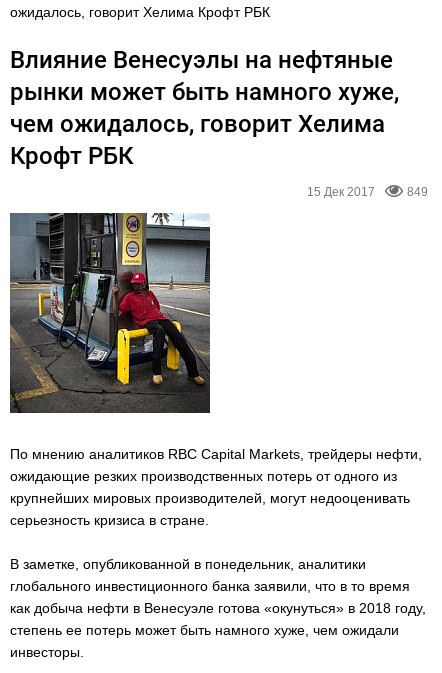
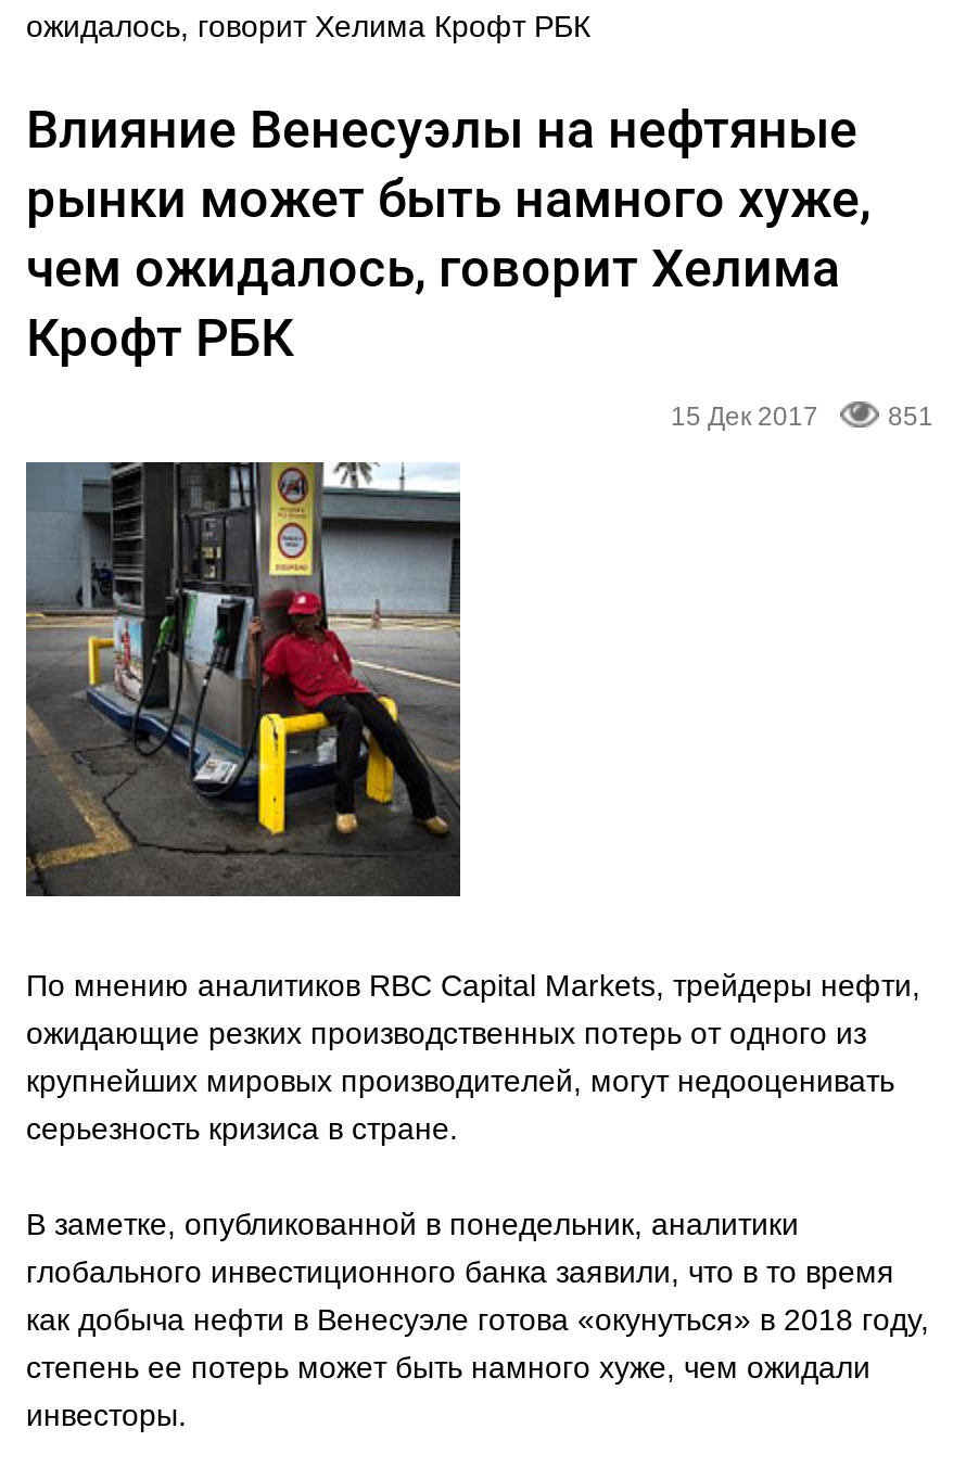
- 849
+ 851
